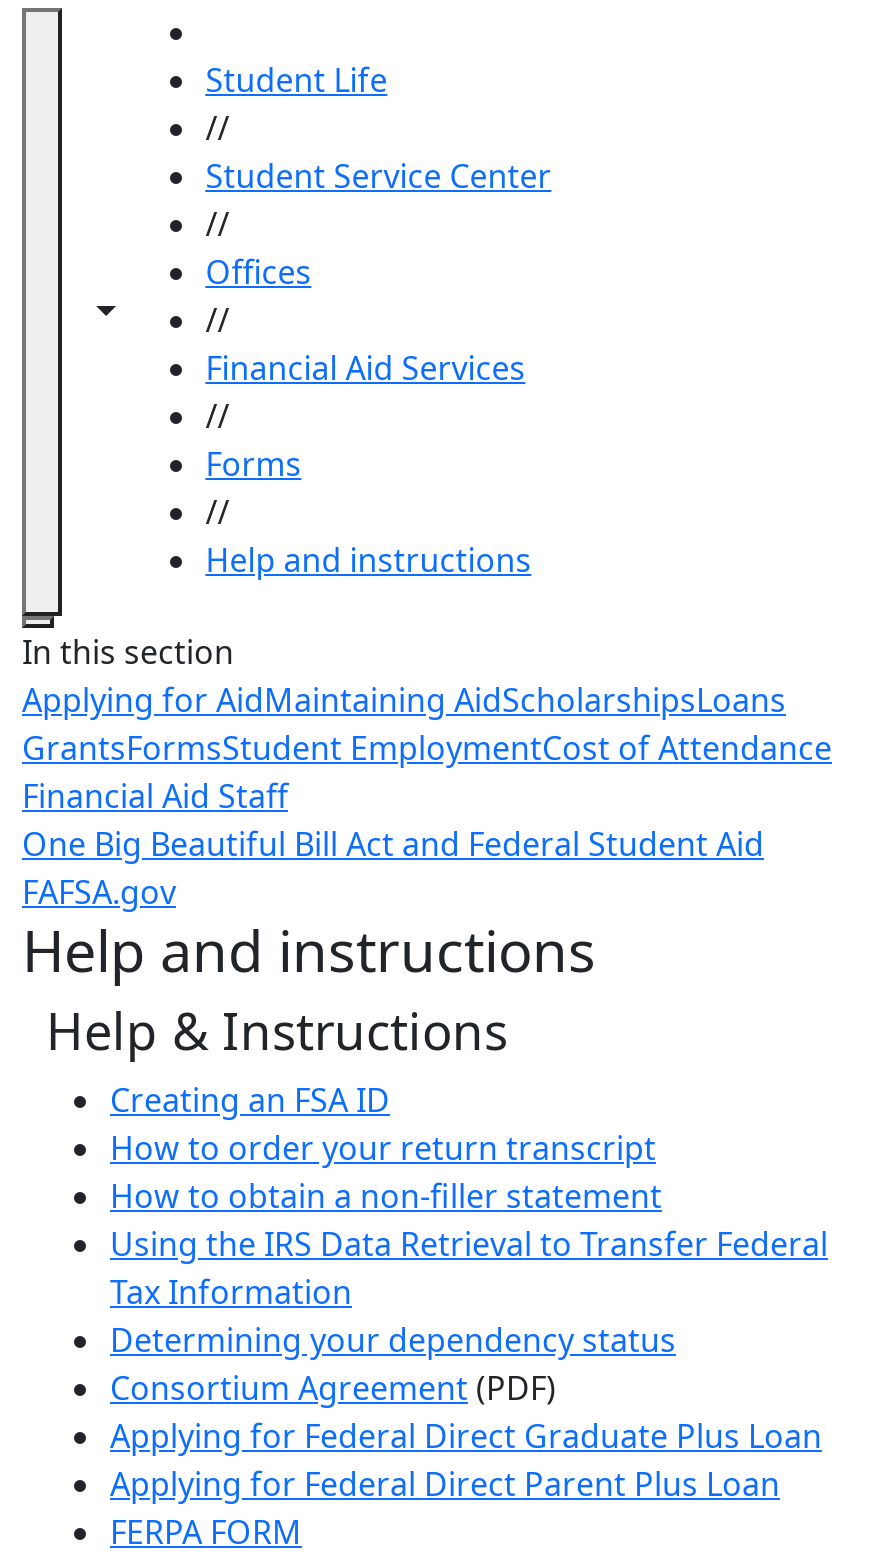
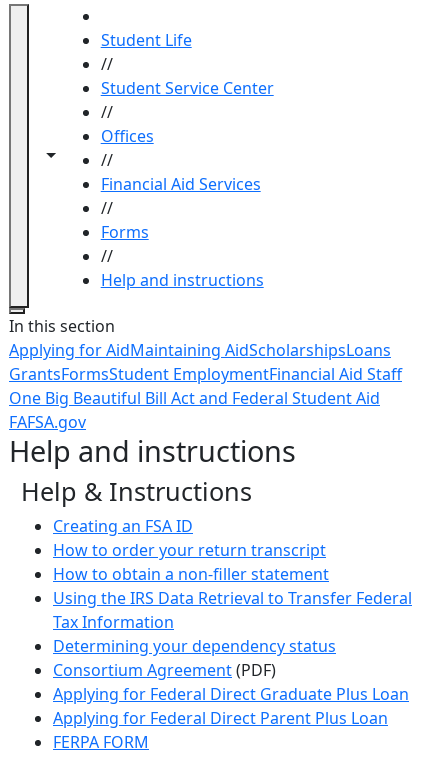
- GrantsFormsStudent EmploymentCost of Attendance
- Financial Aid Staff
+ GrantsFormsStudent EmploymentFinancial Aid Staff
